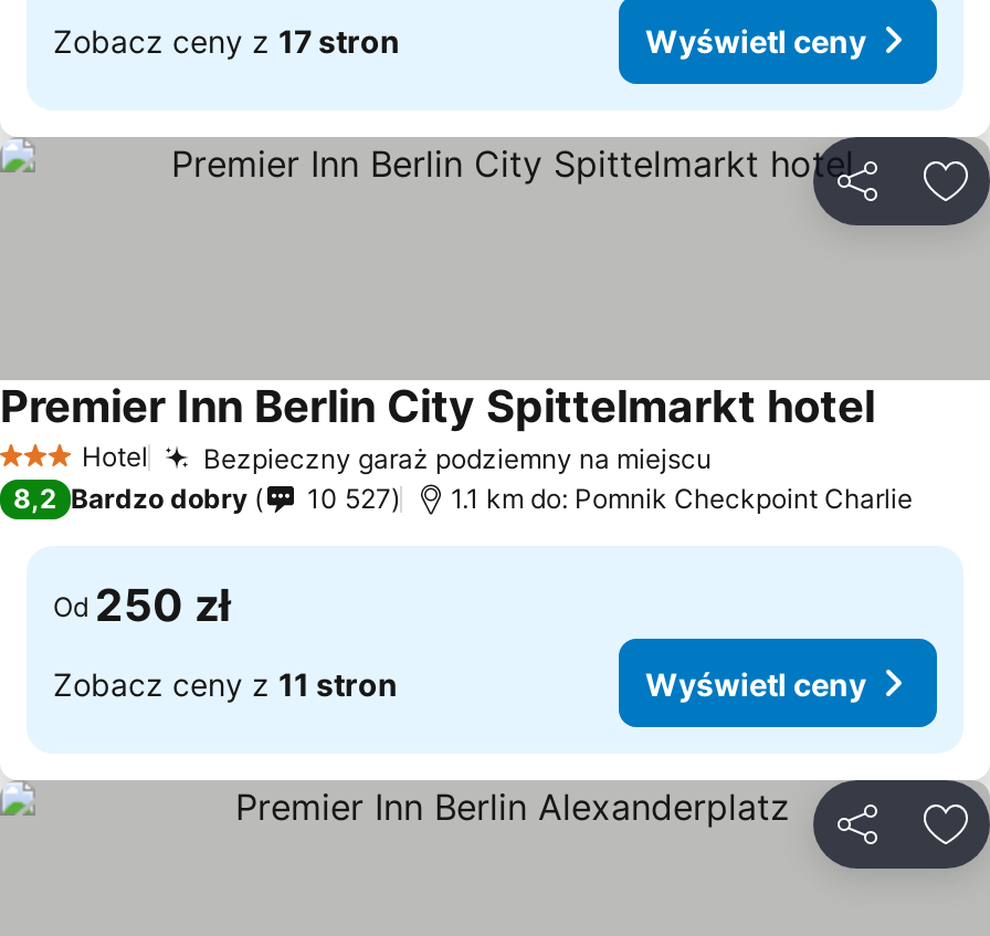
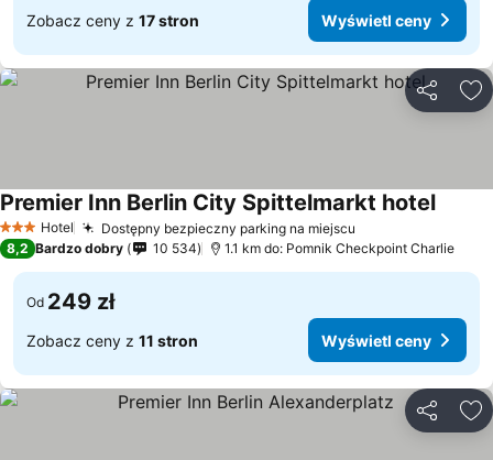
- Bezpieczny garaż podziemny na miejscu
+ Dostępny bezpieczny parking na miejscu

- 10 527
+ 10 534

- Od 250 zł
+ Od 249 zł
